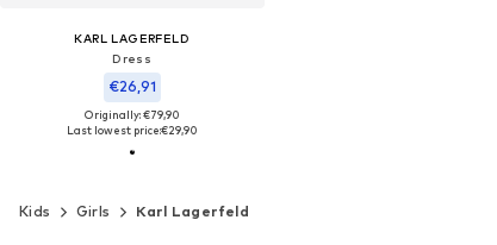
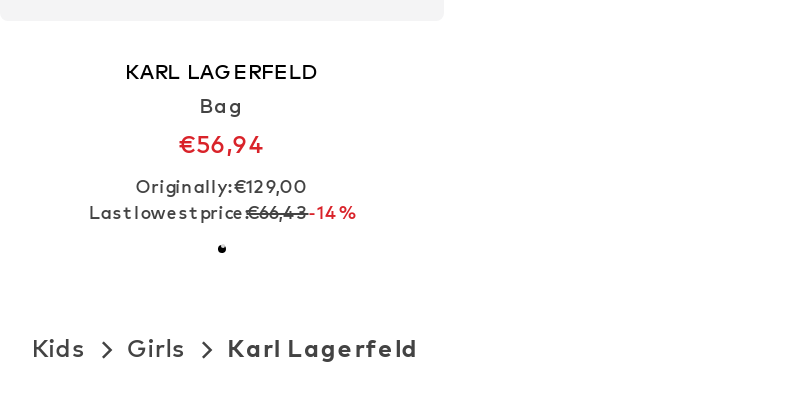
- Dress
- €26,91
- Originally: €79,90
- Last lowest price:€29,90
+ Bag
+ €56,94
+ Originally: €129,00
+ Last lowest price:€66,43-14%
